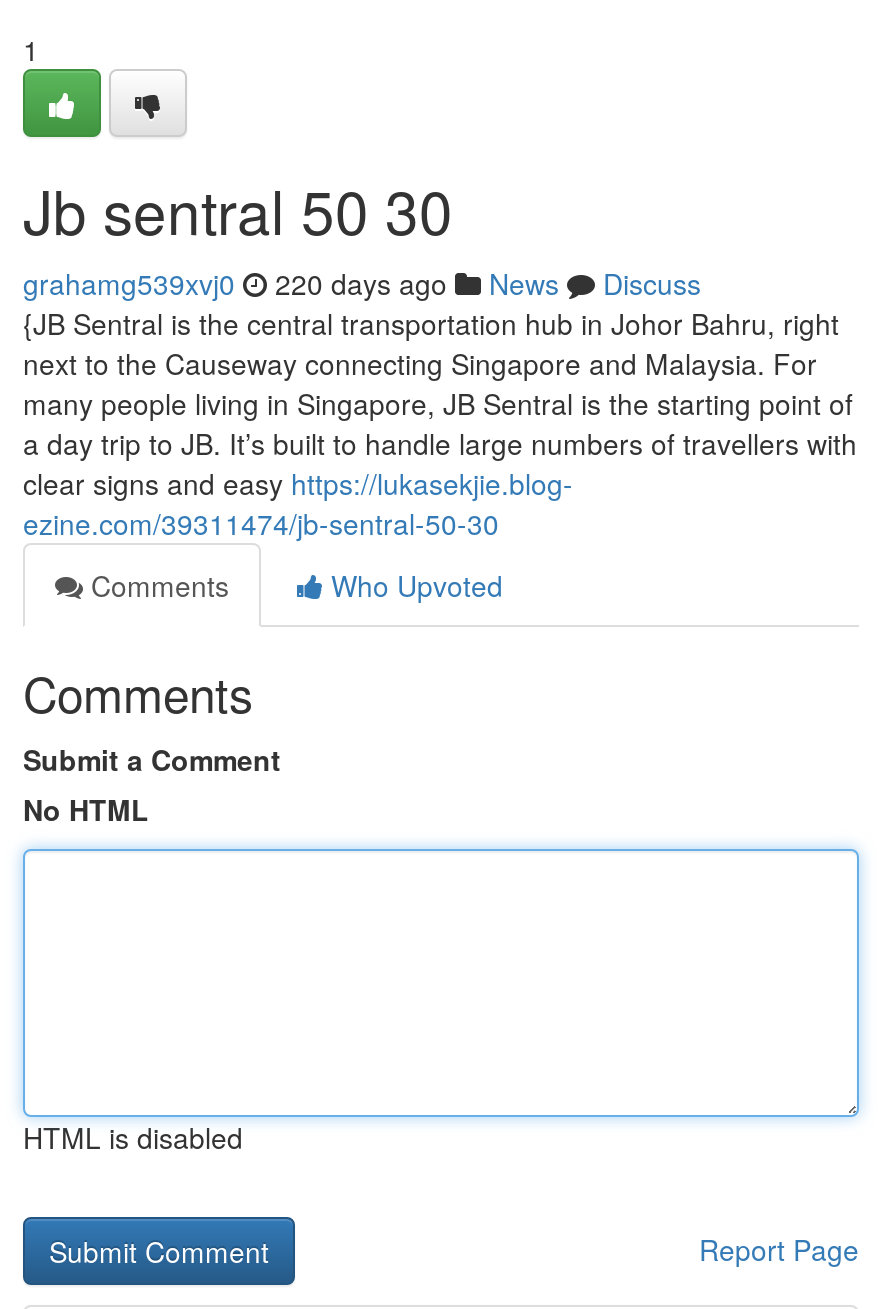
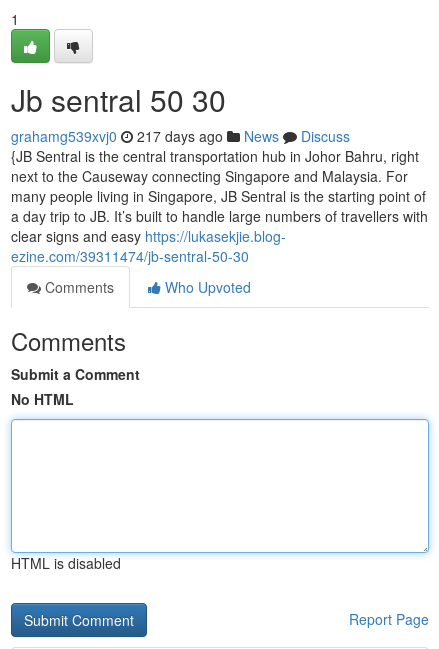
- grahamg539xvj0 220 days ago News Discuss
+ grahamg539xvj0 217 days ago News Discuss
